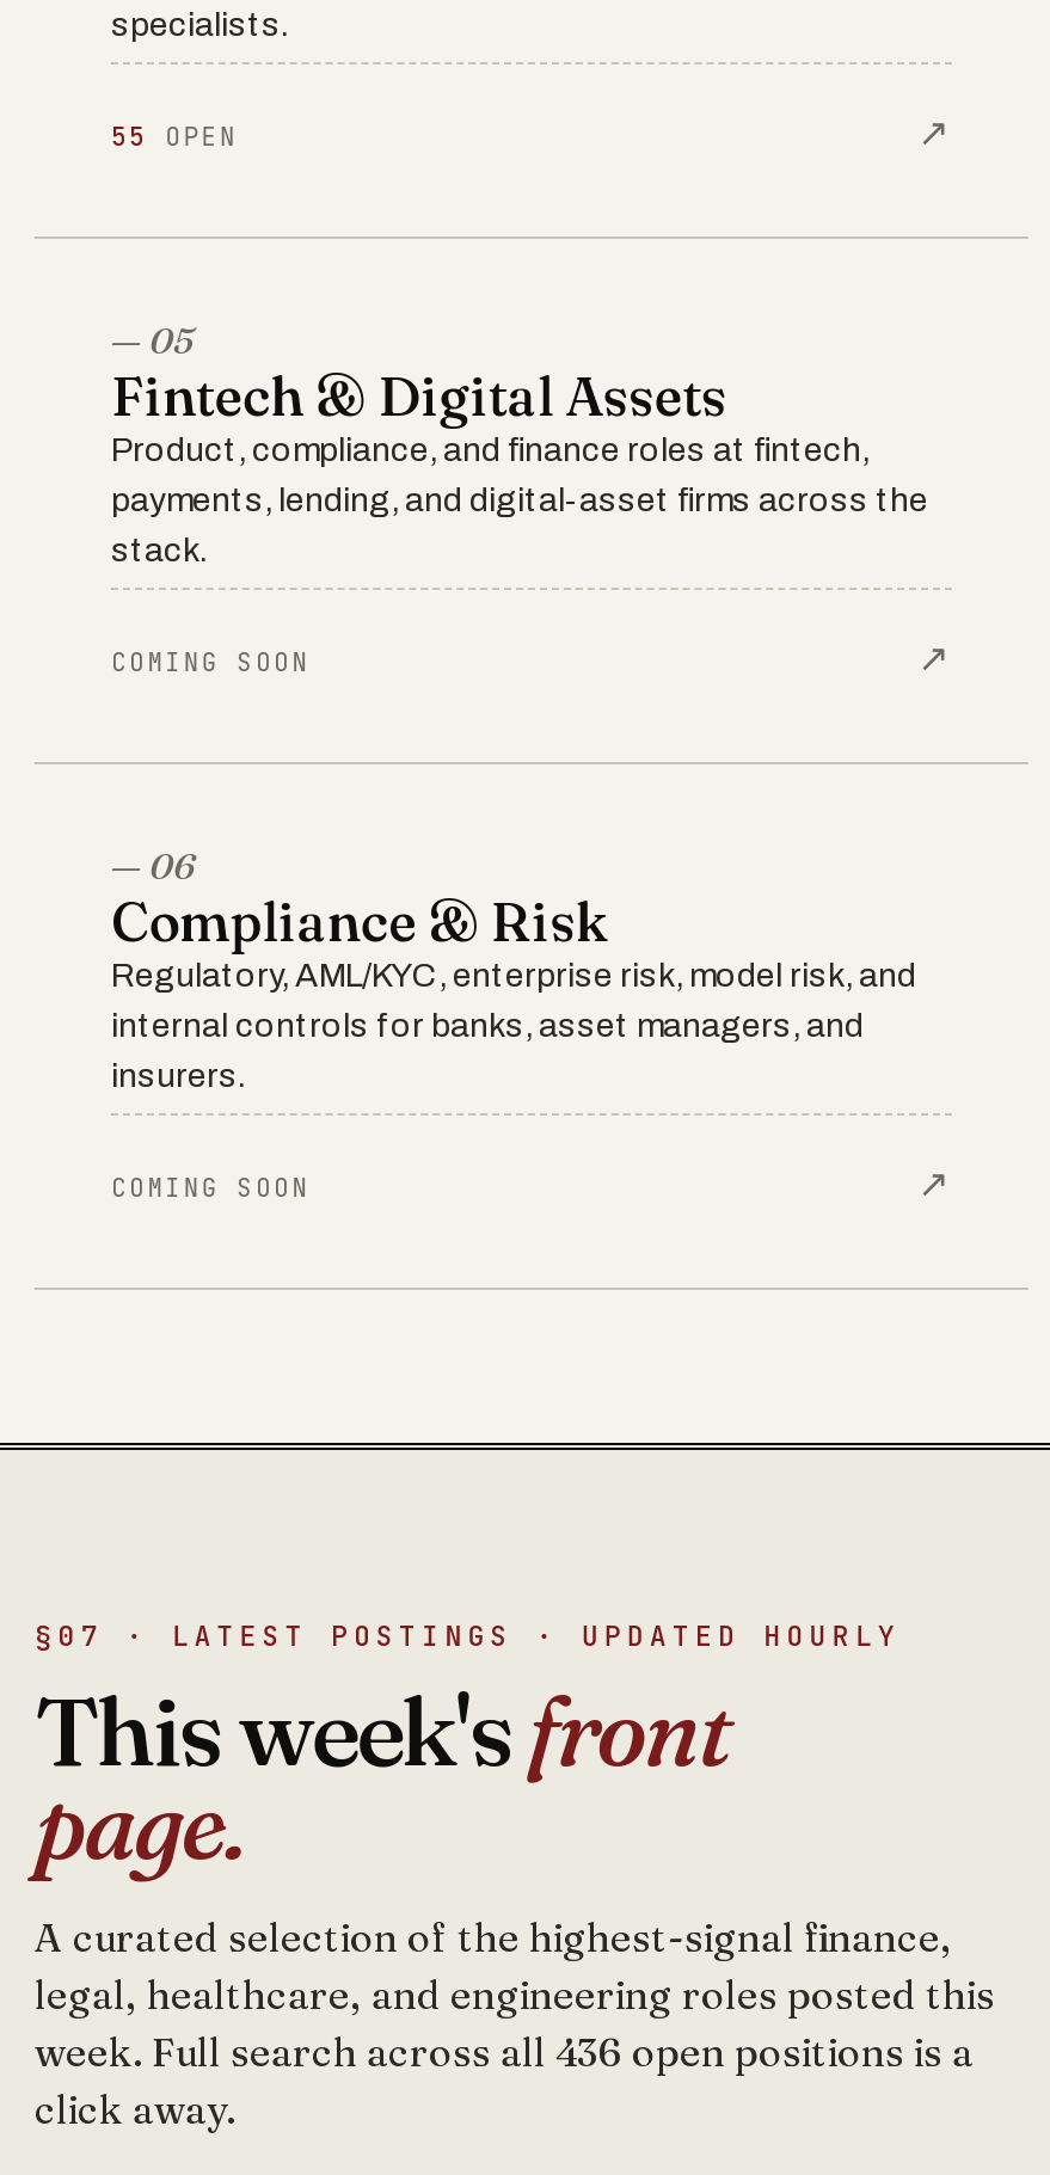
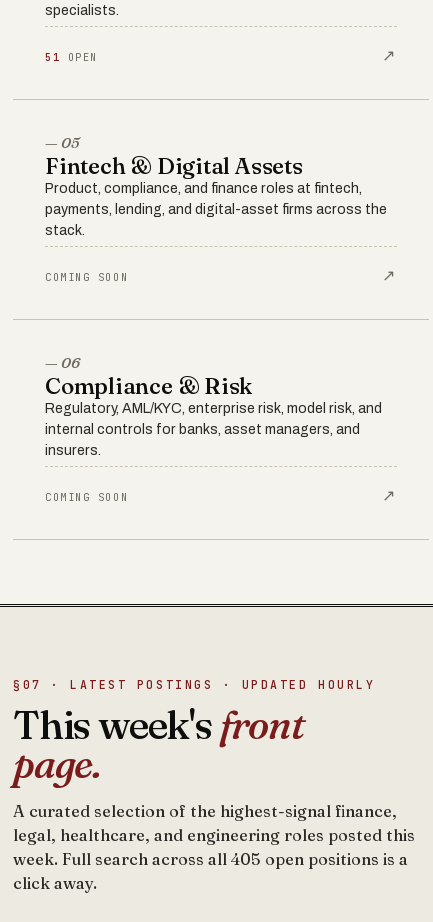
- 55 OPEN
+ 51 OPEN

- week. Full search across all 436 open positions is a
+ week. Full search across all 405 open positions is a
